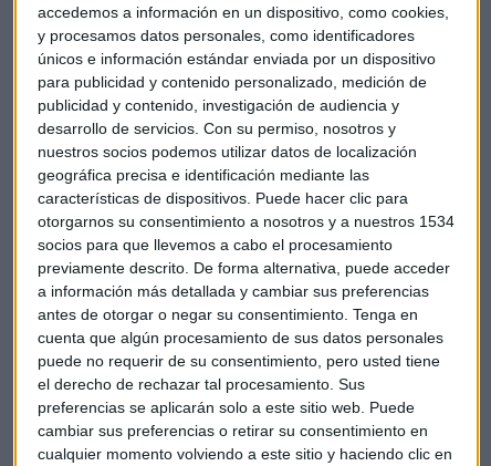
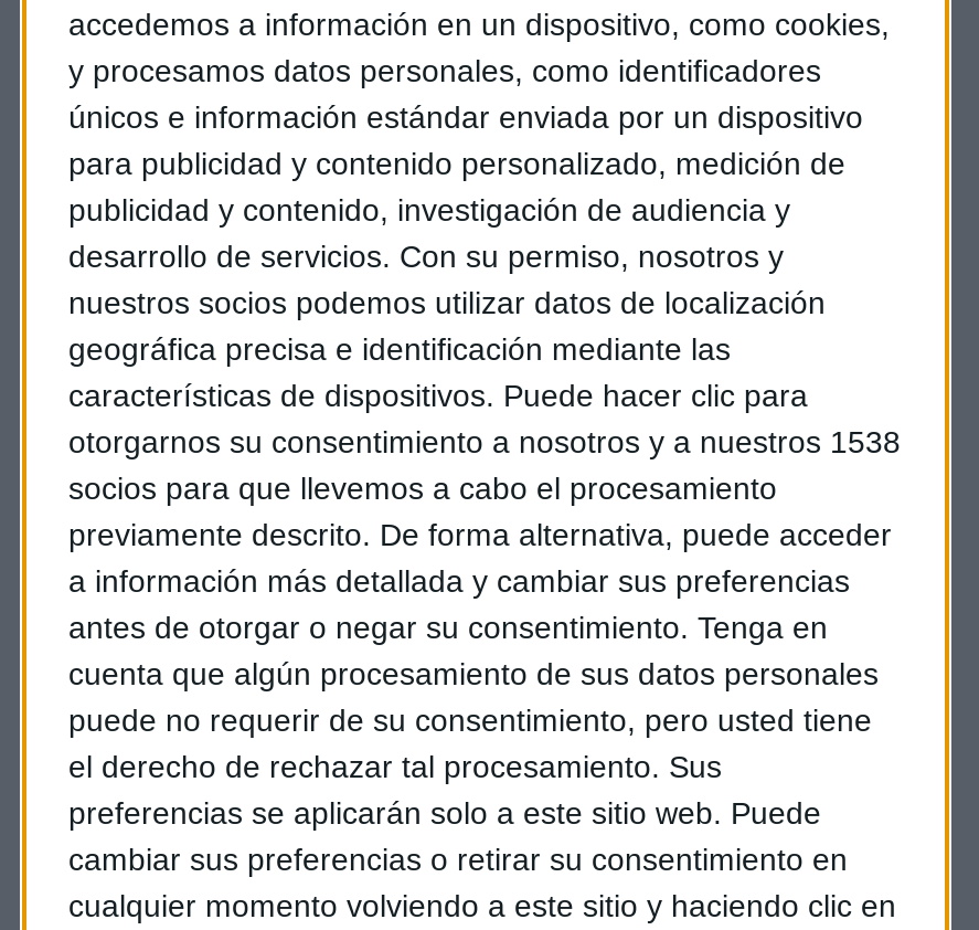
- otorgarnos su consentimiento a nosotros y a nuestros 1534
+ otorgarnos su consentimiento a nosotros y a nuestros 1538
